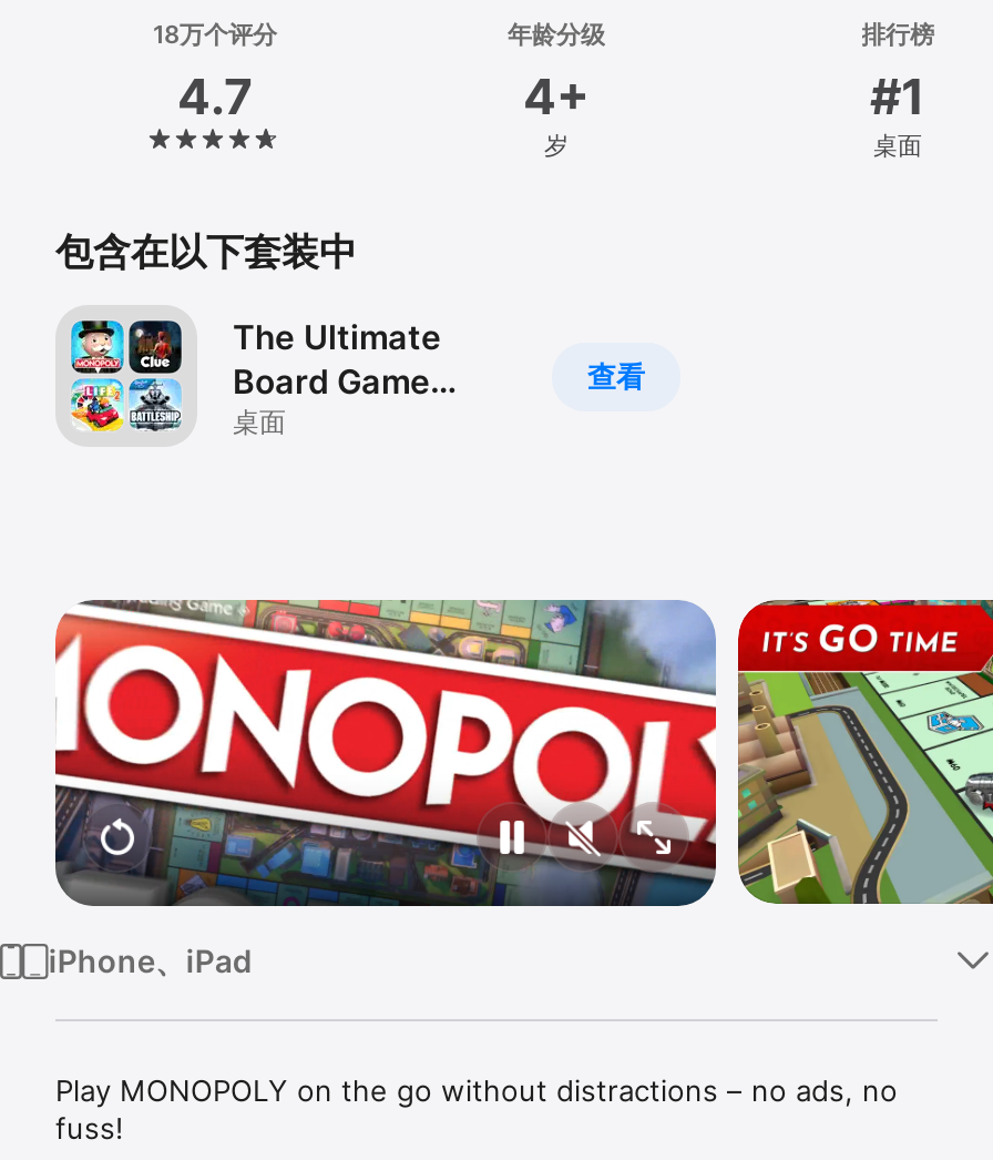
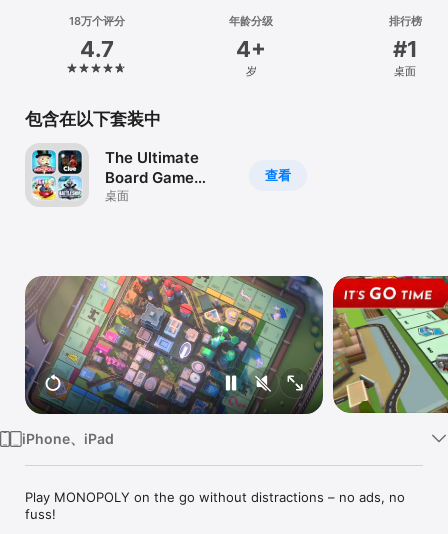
- [image]
+ [image]
